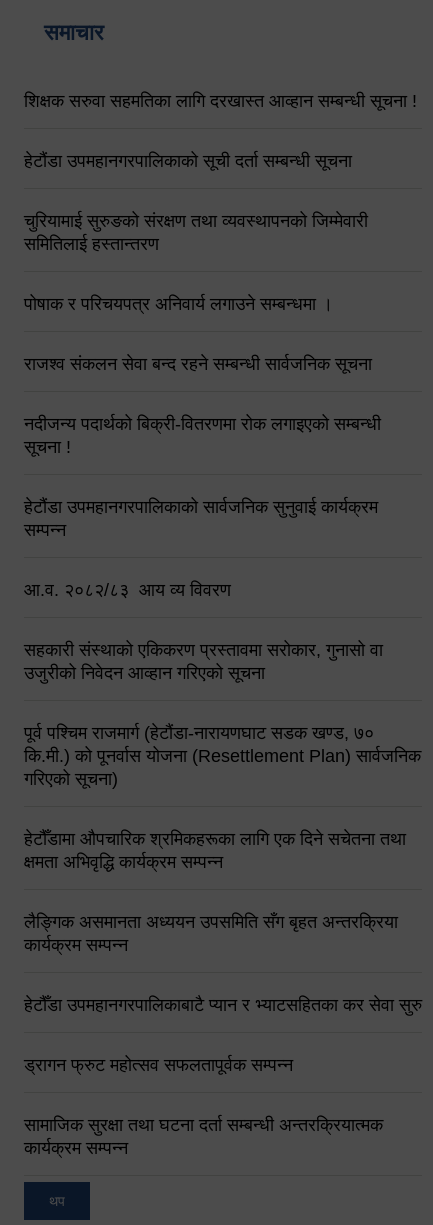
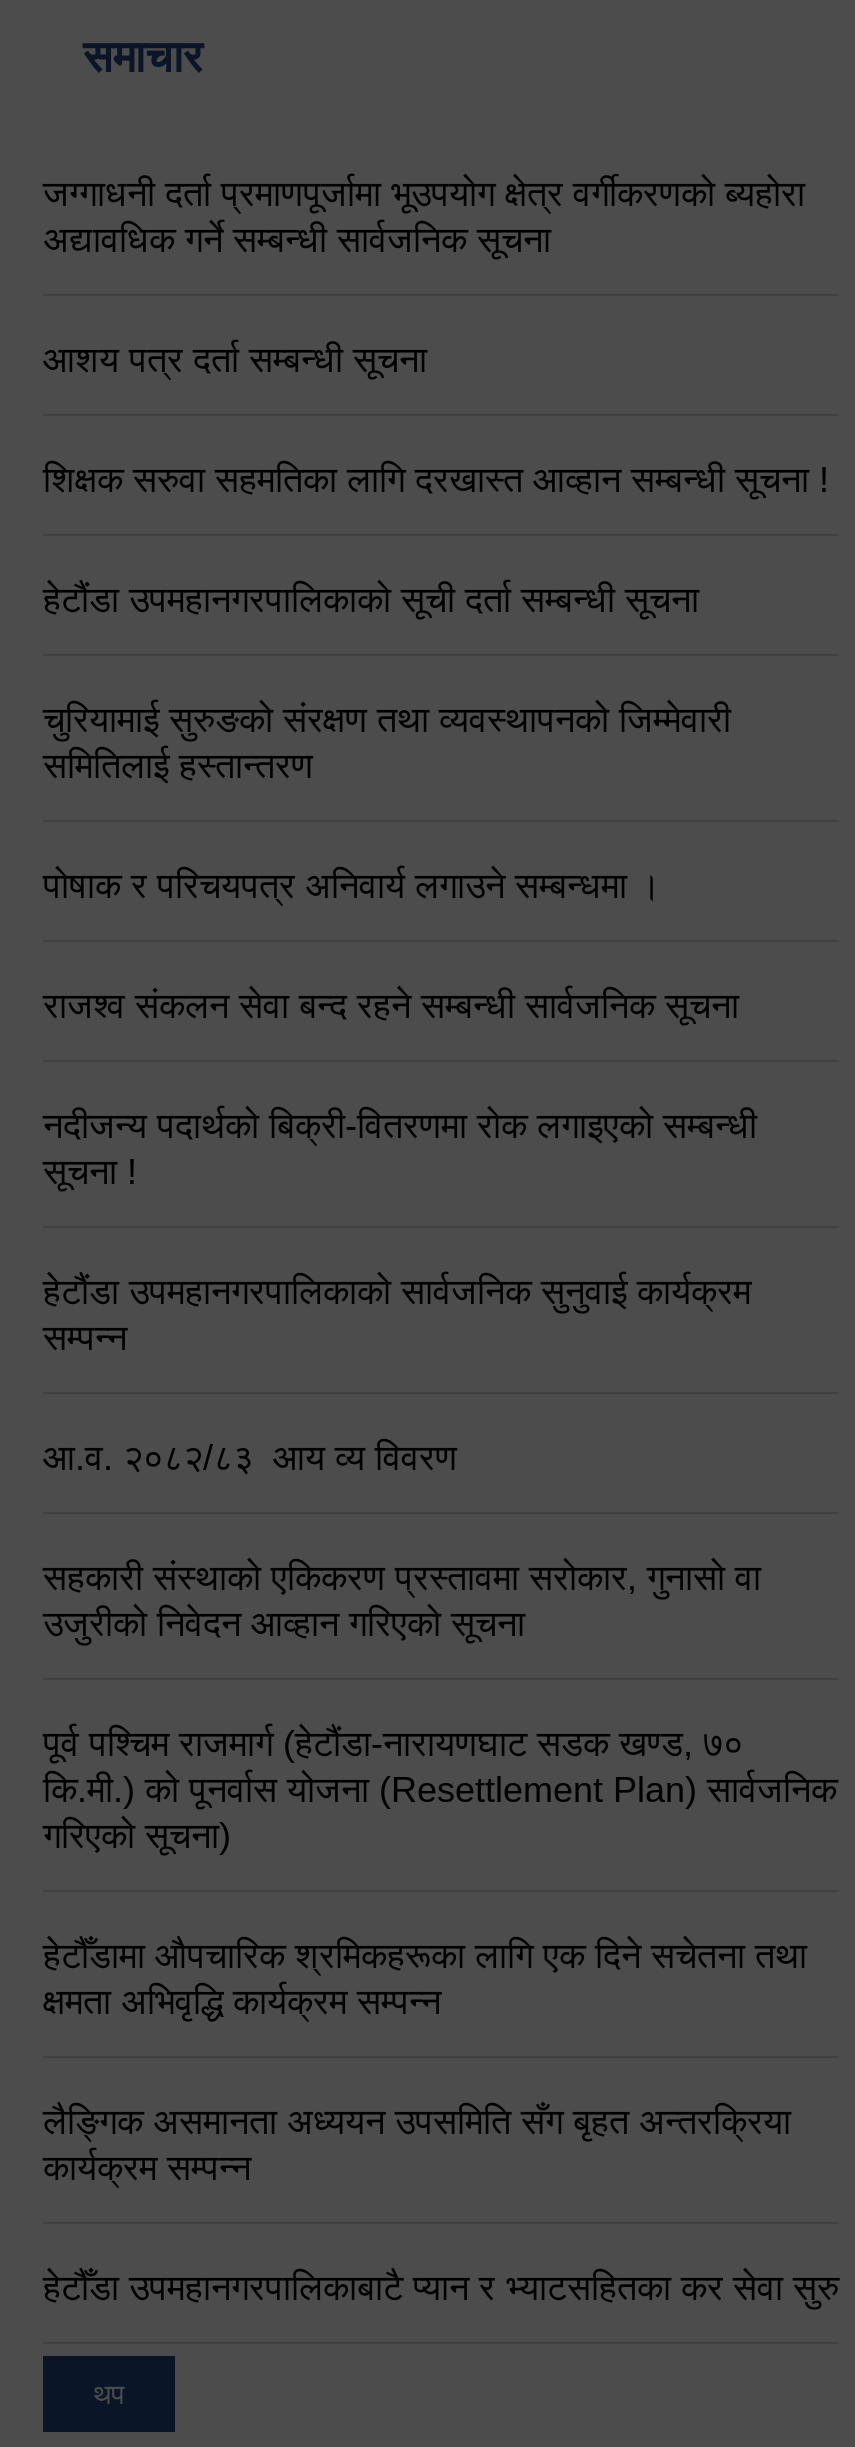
+ जग्गाधनी दर्ता प्रमाणपूर्जामा भूउपयोग क्षेत्र वर्गीकरणको ब्यहोरा
+ अद्यावधिक गर्ने सम्बन्धी सार्वजनिक सूचना
+ आशय पत्र दर्ता सम्बन्धी सूचना

moved down: शिक्षक सरुवा सहमतिका लागि दरखास्त आव्हान सम्बन्धी सूचना ! | हेटौंडा उपमहानगरपालिकाको सूची दर्ता सम्बन्धी सूचना | चुरियामाई सुरुङको संरक्षण तथा व्यवस्थापनको जिम्मेवारी | ... | कार्यक्रम सम्पन्न | हेटौँडा उपमहानगरपालिकाबाटै प्यान र भ्याटसहितका कर सेवा सुरु

- ड्रागन फ्रुट महोत्सव सफलतापूर्वक सम्पन्न
- सामाजिक सुरक्षा तथा घटना दर्ता सम्बन्धी अन्तरक्रियात्मक
- कार्यक्रम सम्पन्न
